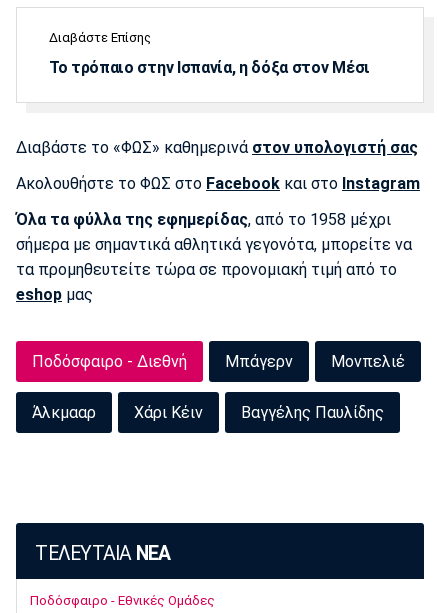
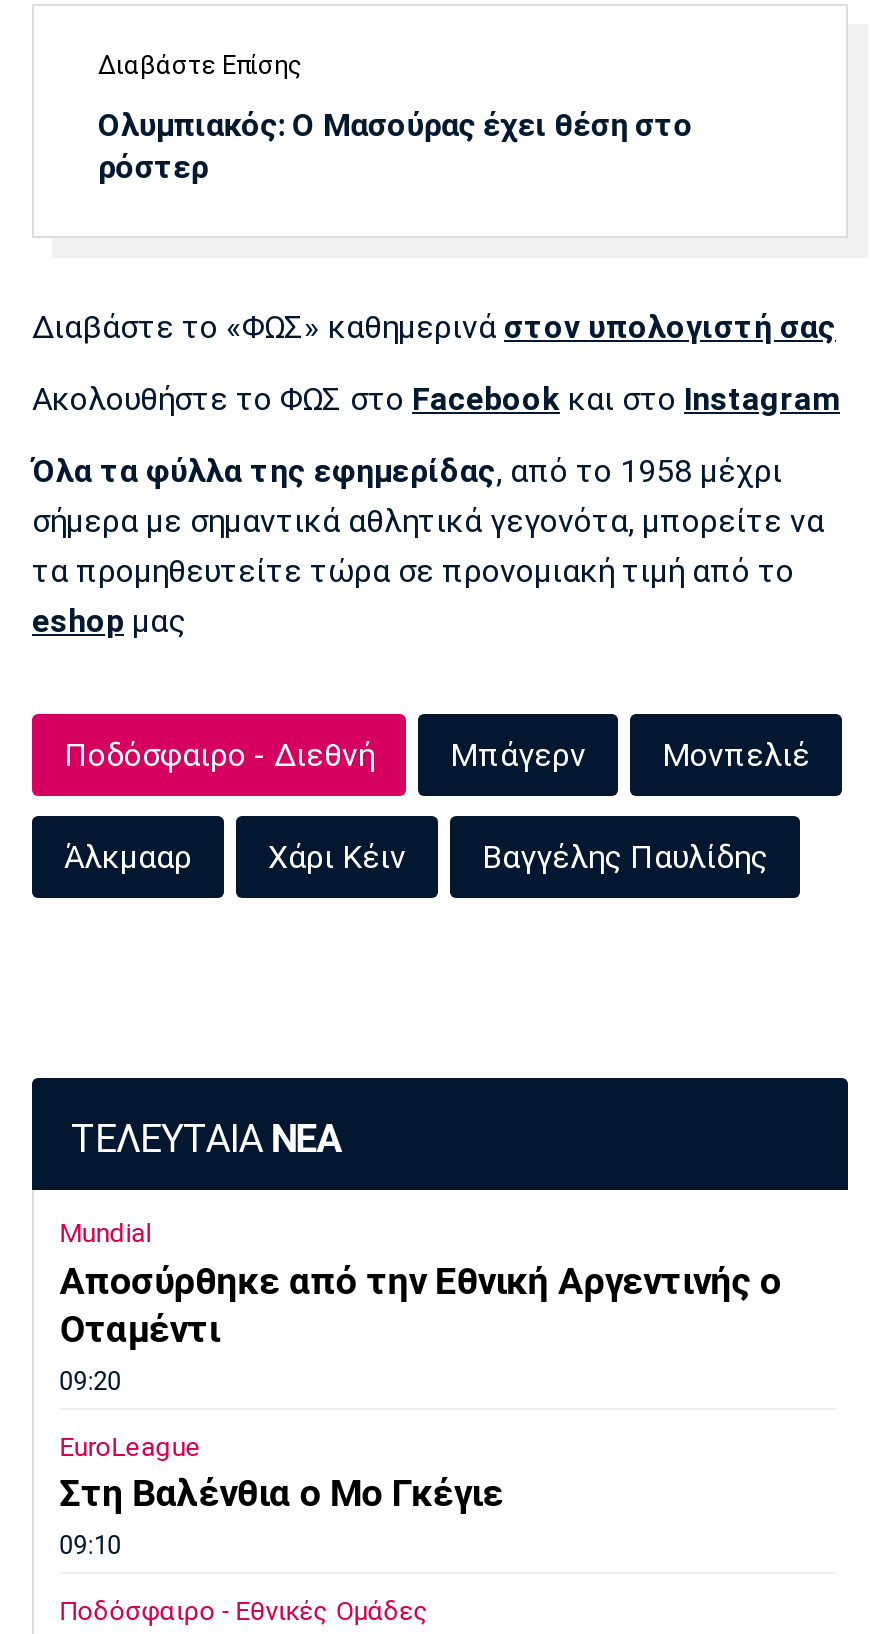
- Το τρόπαιο στην Ισπανία, η δόξα στον Μέσι
+ Ολυμπιακός: Ο Μασούρας έχει θέση στο
+ ρόστερ

+ Mundial
+ Αποσύρθηκε από την Εθνική Αργεντινής ο
+ Οταμέντι
+ 09:20
+ EuroLeague
+ Στη Βαλένθια ο Μο Γκέγιε
+ 09:10
